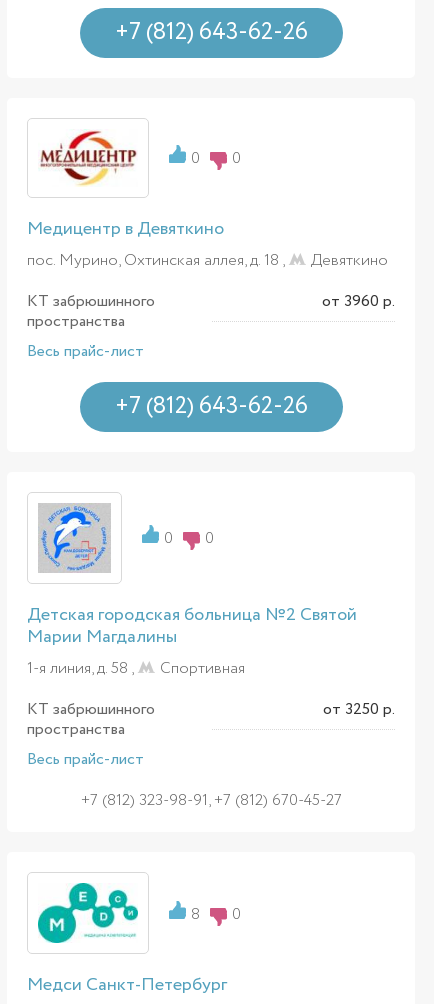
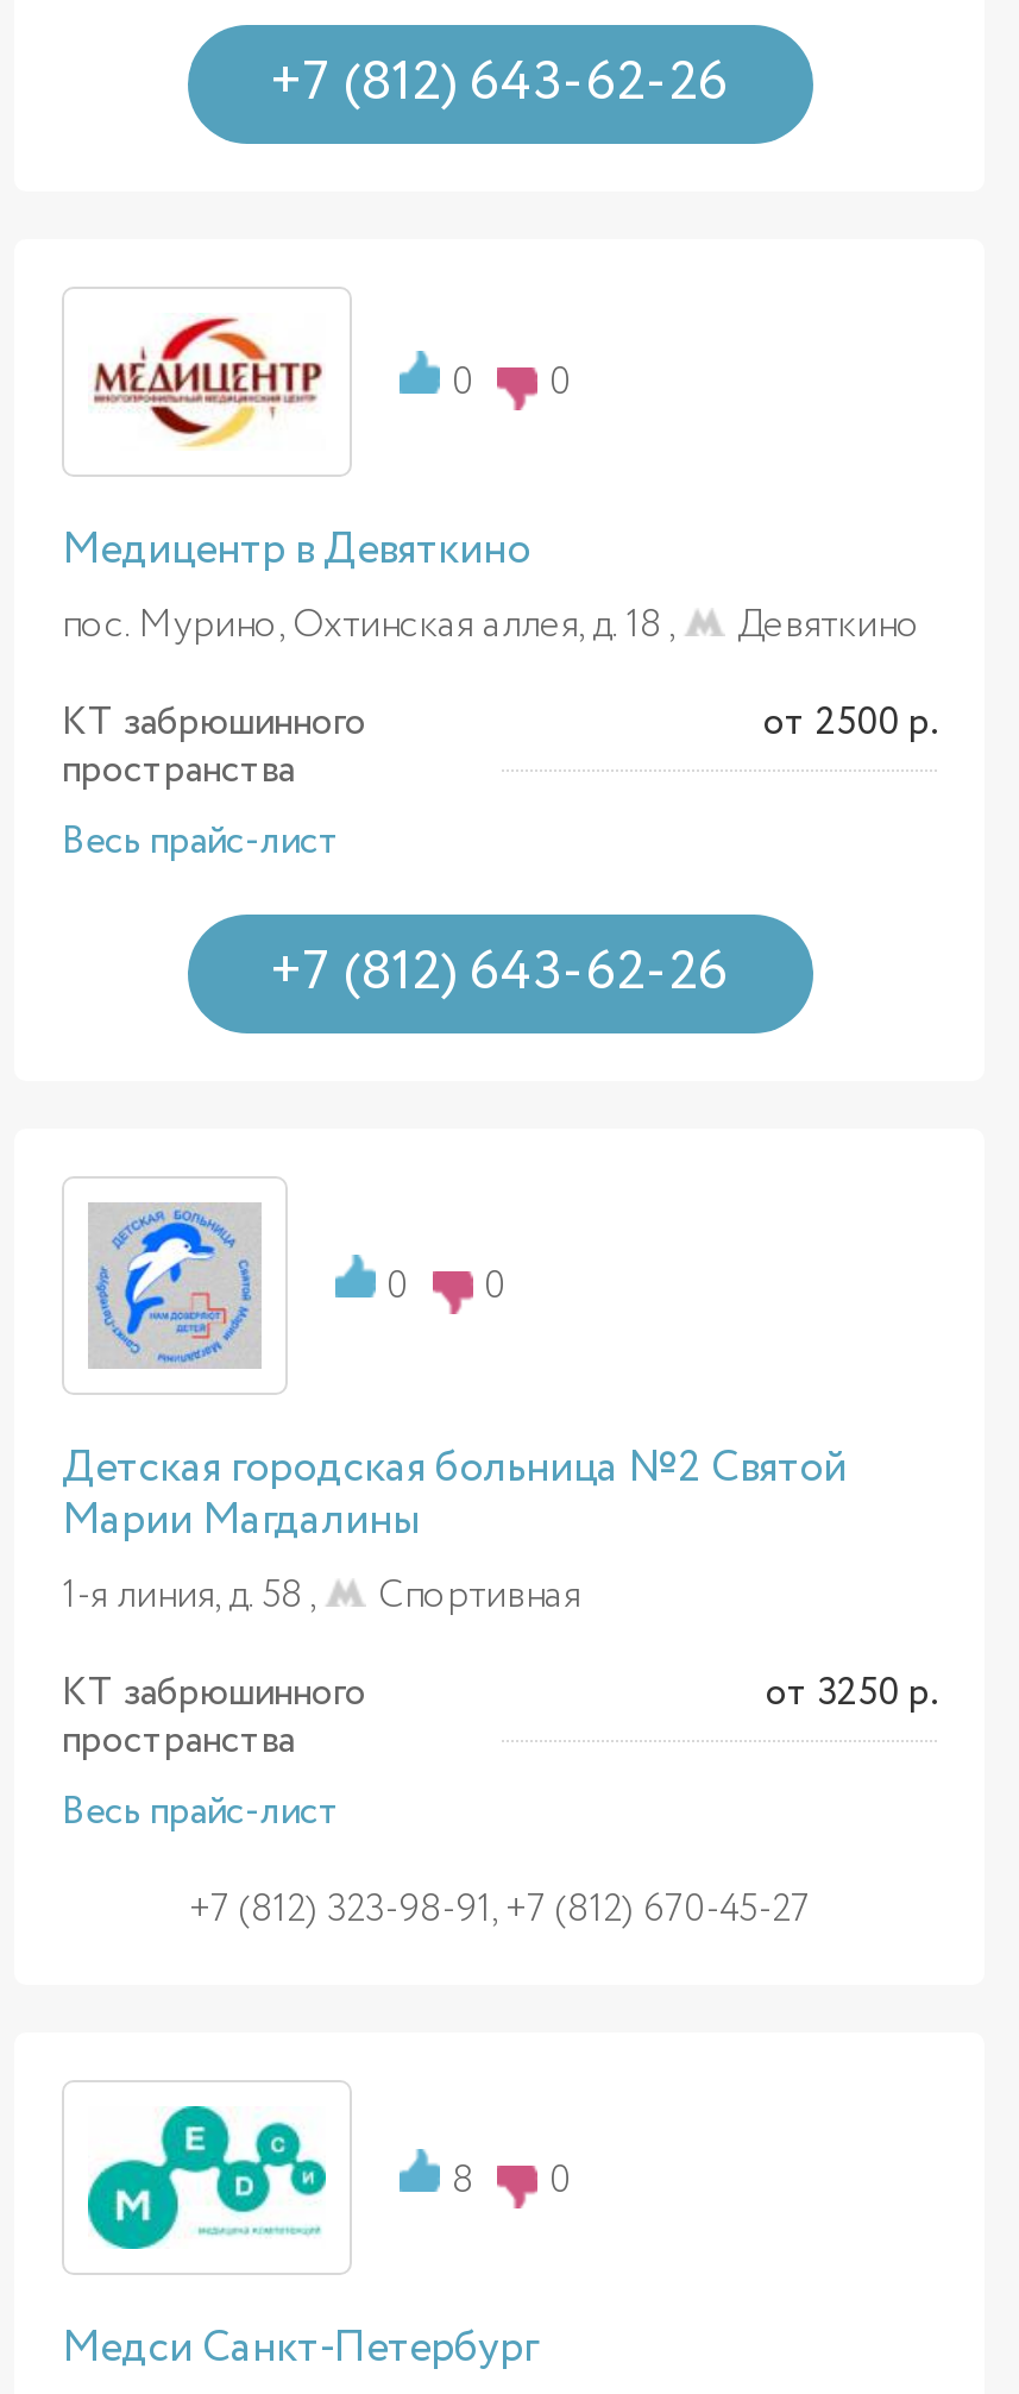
- от 3960 р.
+ от 2500 р.
